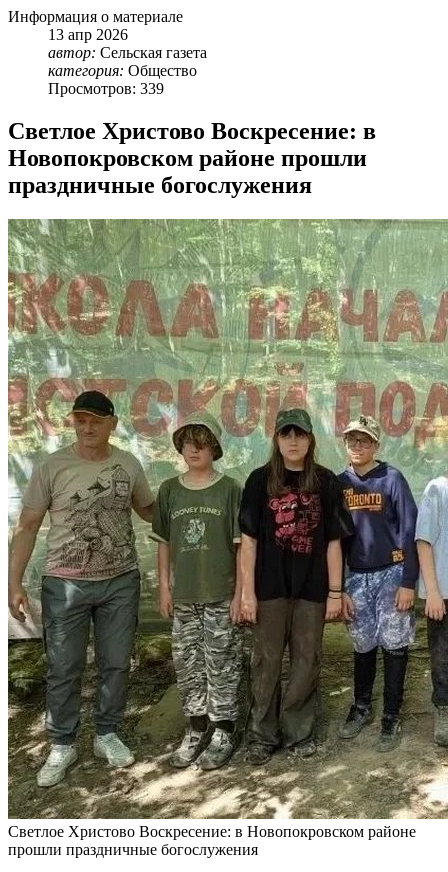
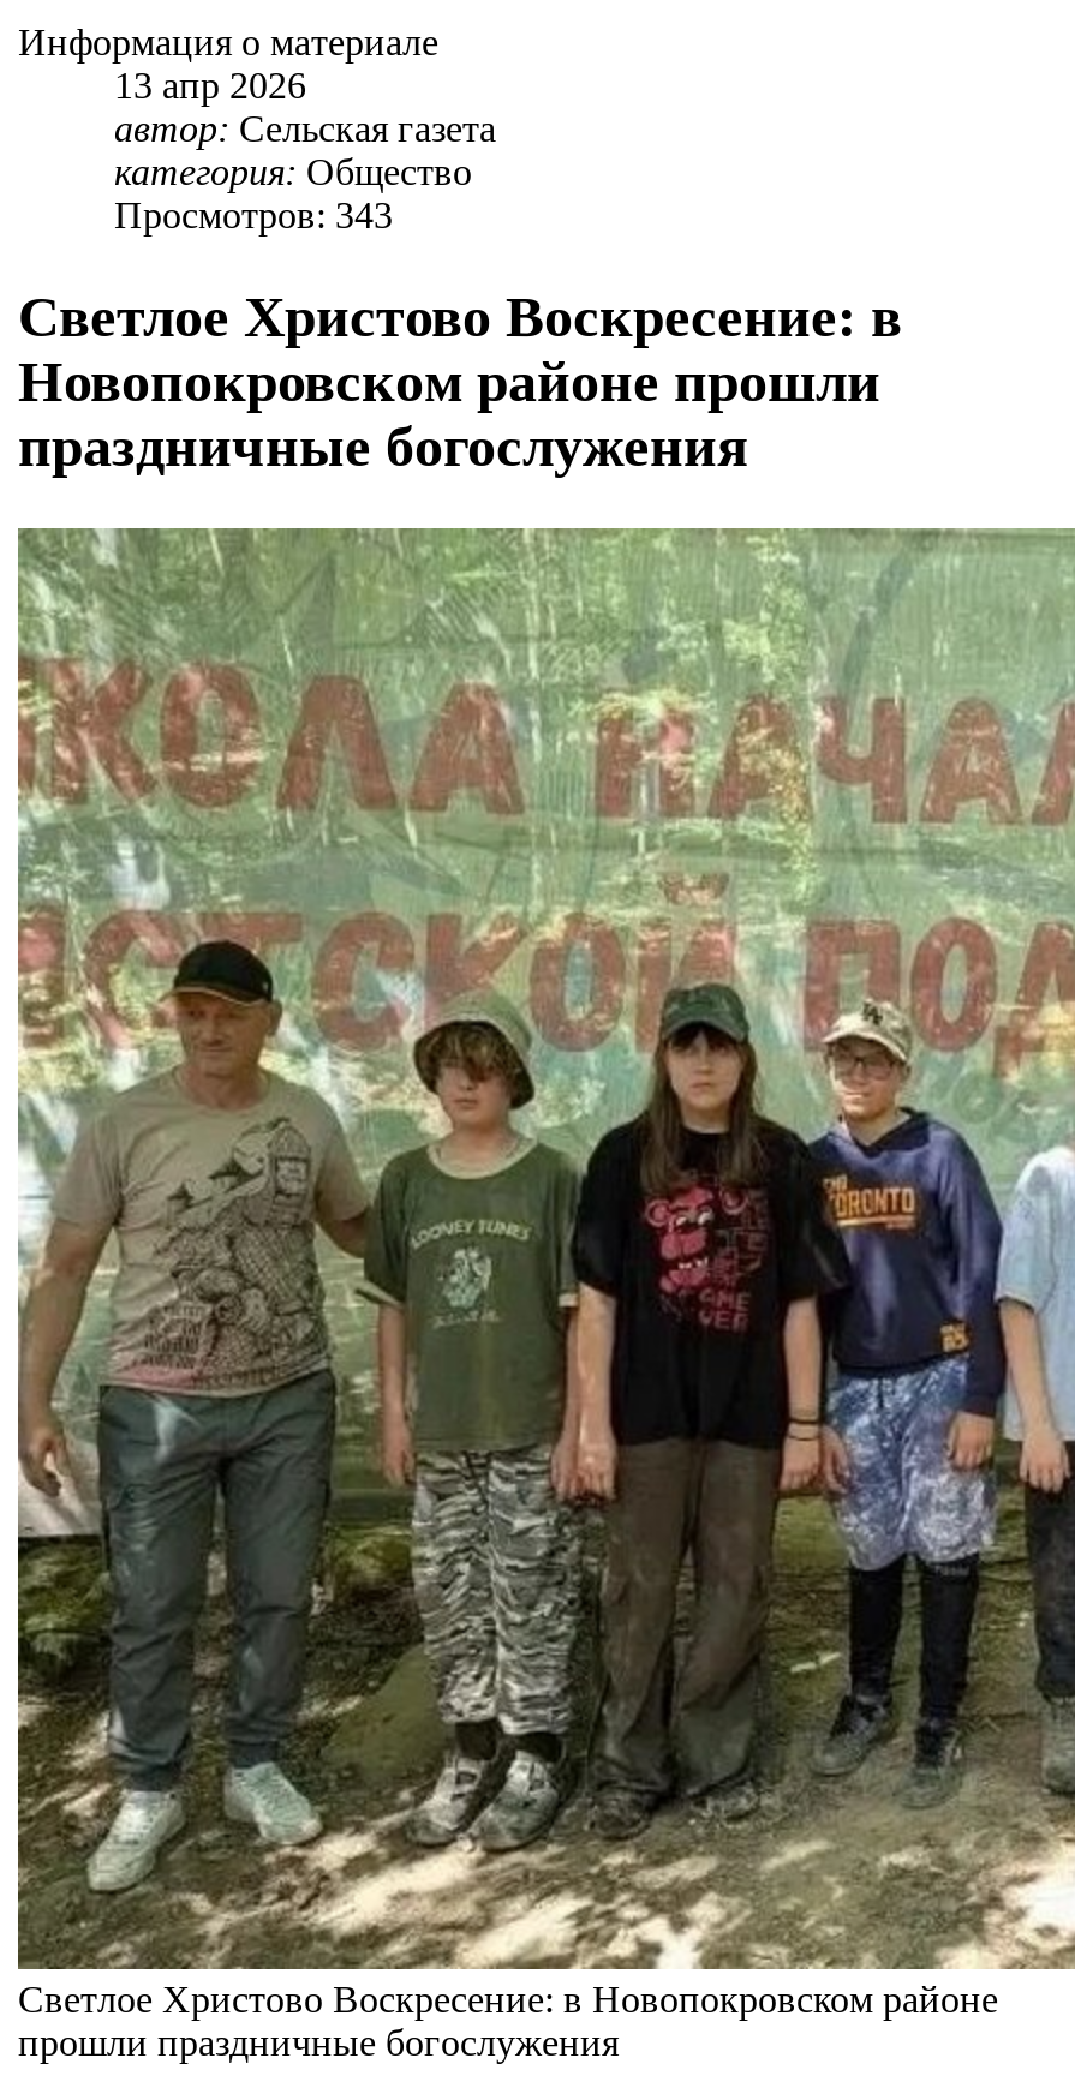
- Просмотров: 339
+ Просмотров: 343
